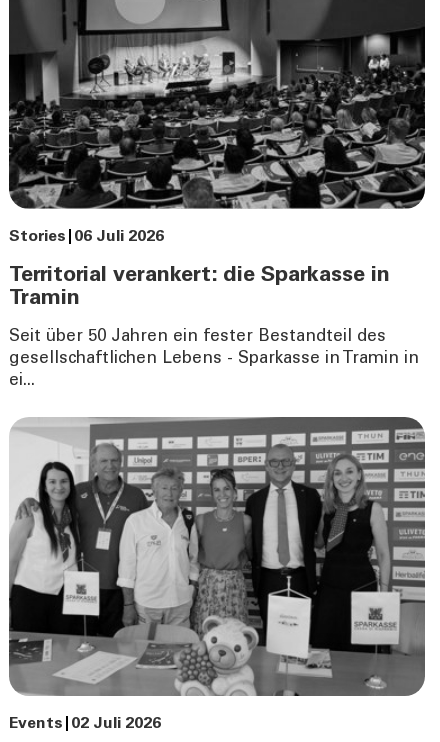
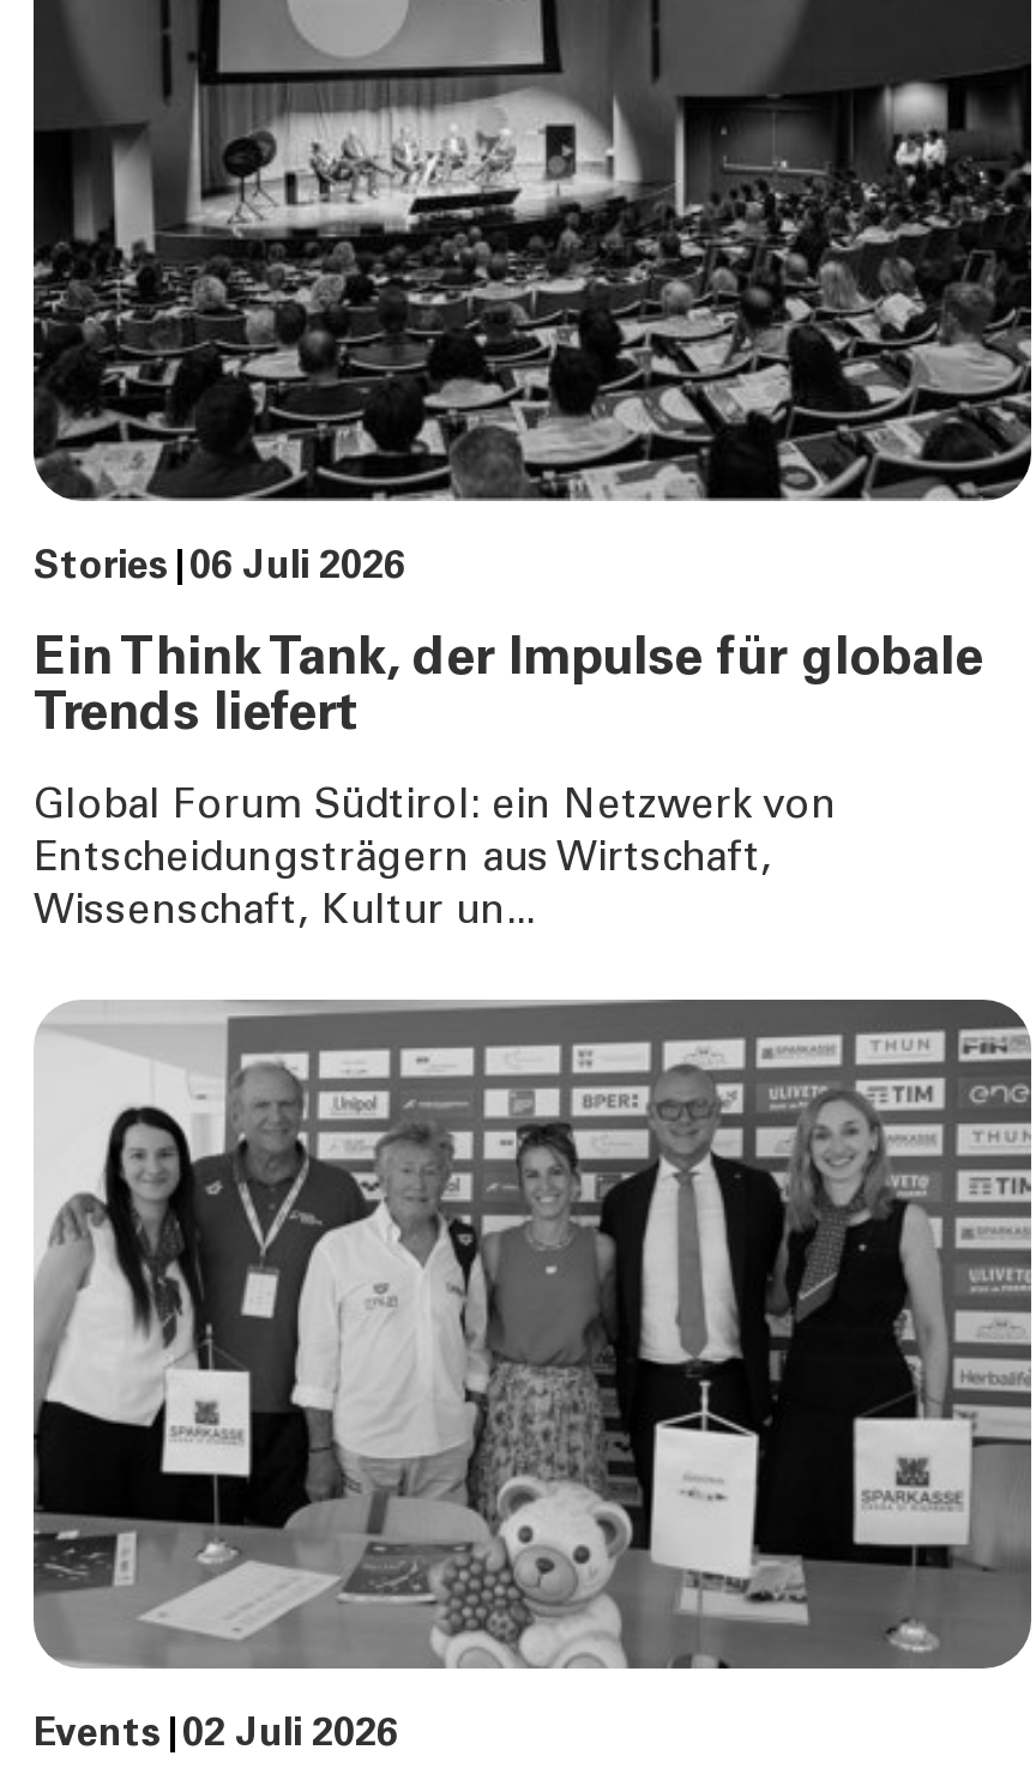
- Territorial verankert: die Sparkasse in
- Tramin
+ Ein Think Tank, der Impulse für globale
+ Trends liefert

- Seit über 50 Jahren ein fester Bestandteil des
- gesellschaftlichen Lebens - Sparkasse in Tramin in
- ei...
+ Global Forum Südtirol: ein Netzwerk von
+ Entscheidungsträgern aus Wirtschaft,
+ Wissenschaft, Kultur un...
